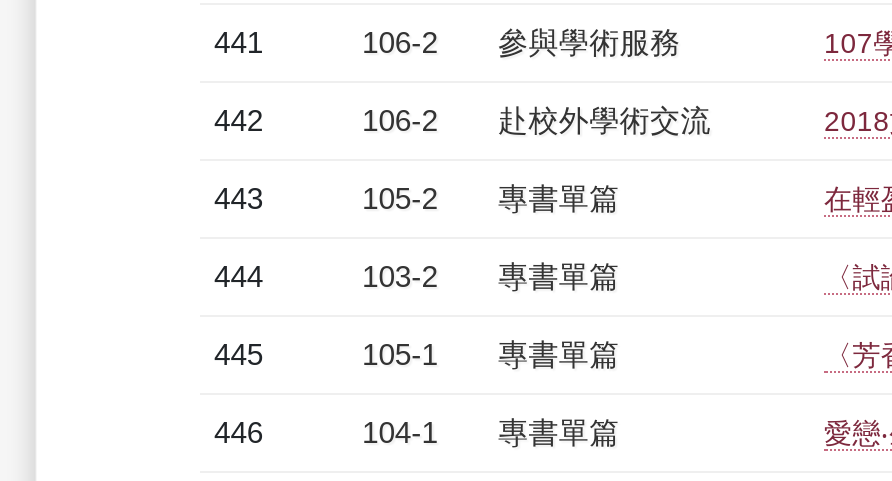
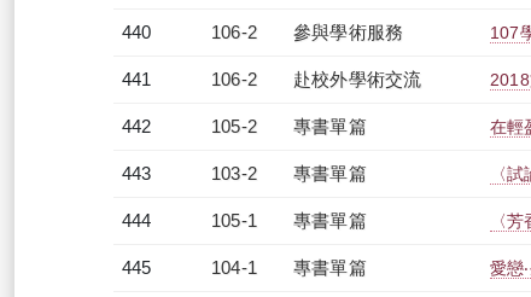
- 441
+ 440

- 442
+ 441

- 443
+ 442

- 444
+ 443

- 445
+ 444

- 446
+ 445
